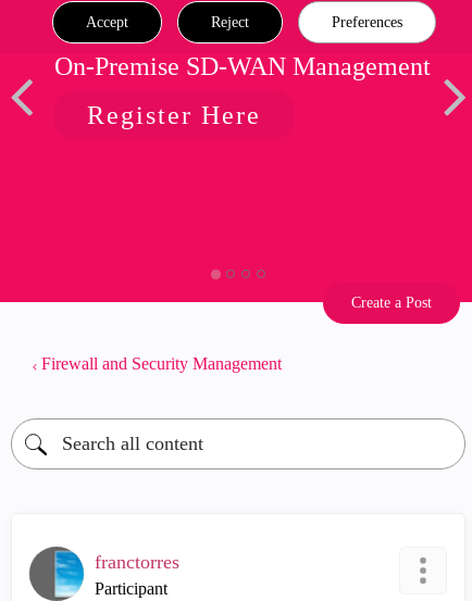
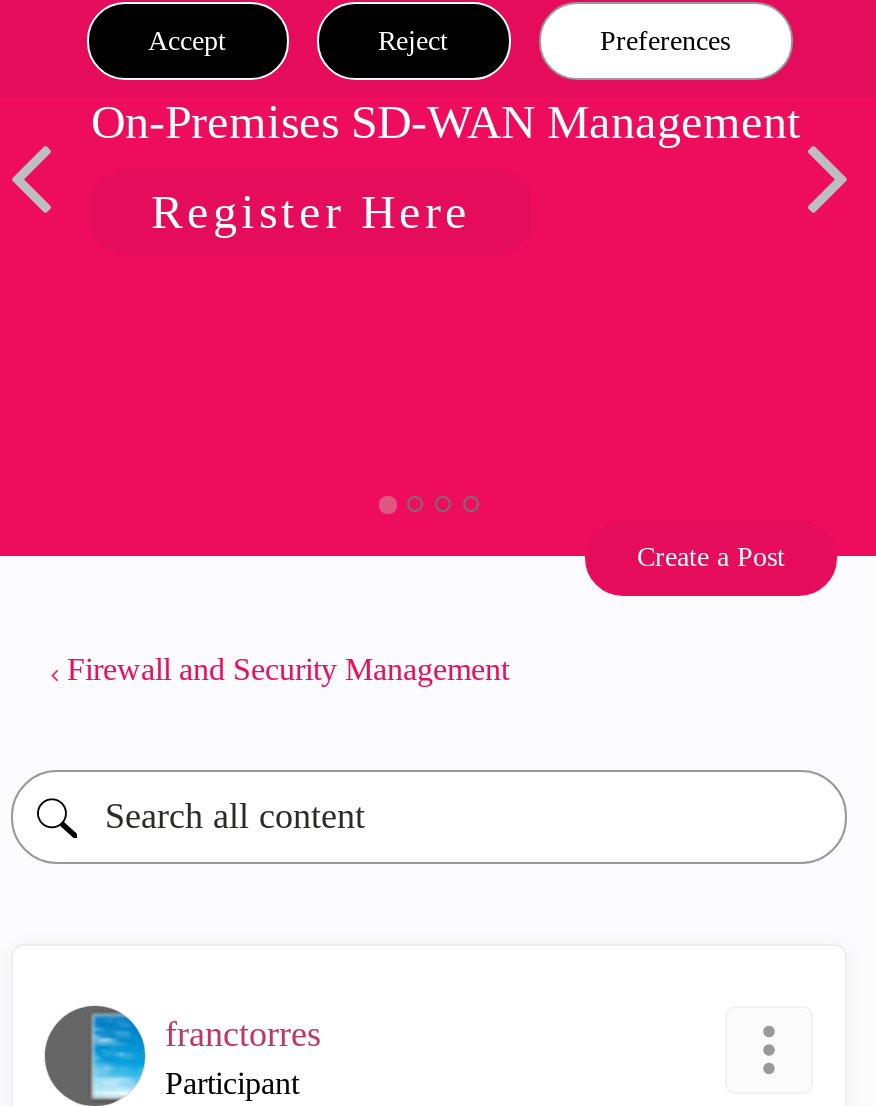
- On-Premise SD-WAN Management
+ On-Premises SD-WAN Management
